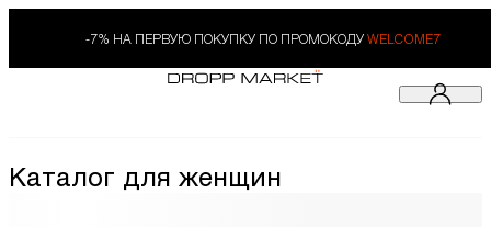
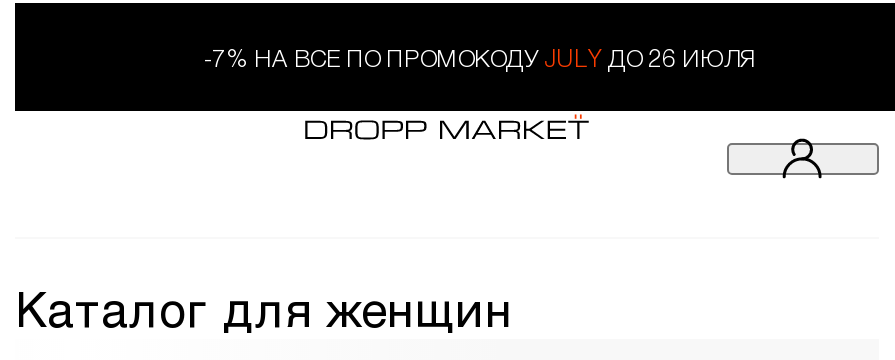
- -7% НА ПЕРВУЮ ПОКУПКУ ПО ПРОМОКОДУ WELCOME7
+ -7% НА ВСЕ ПО ПРОМОКОДУ JULY ДО 26 ИЮЛЯ
